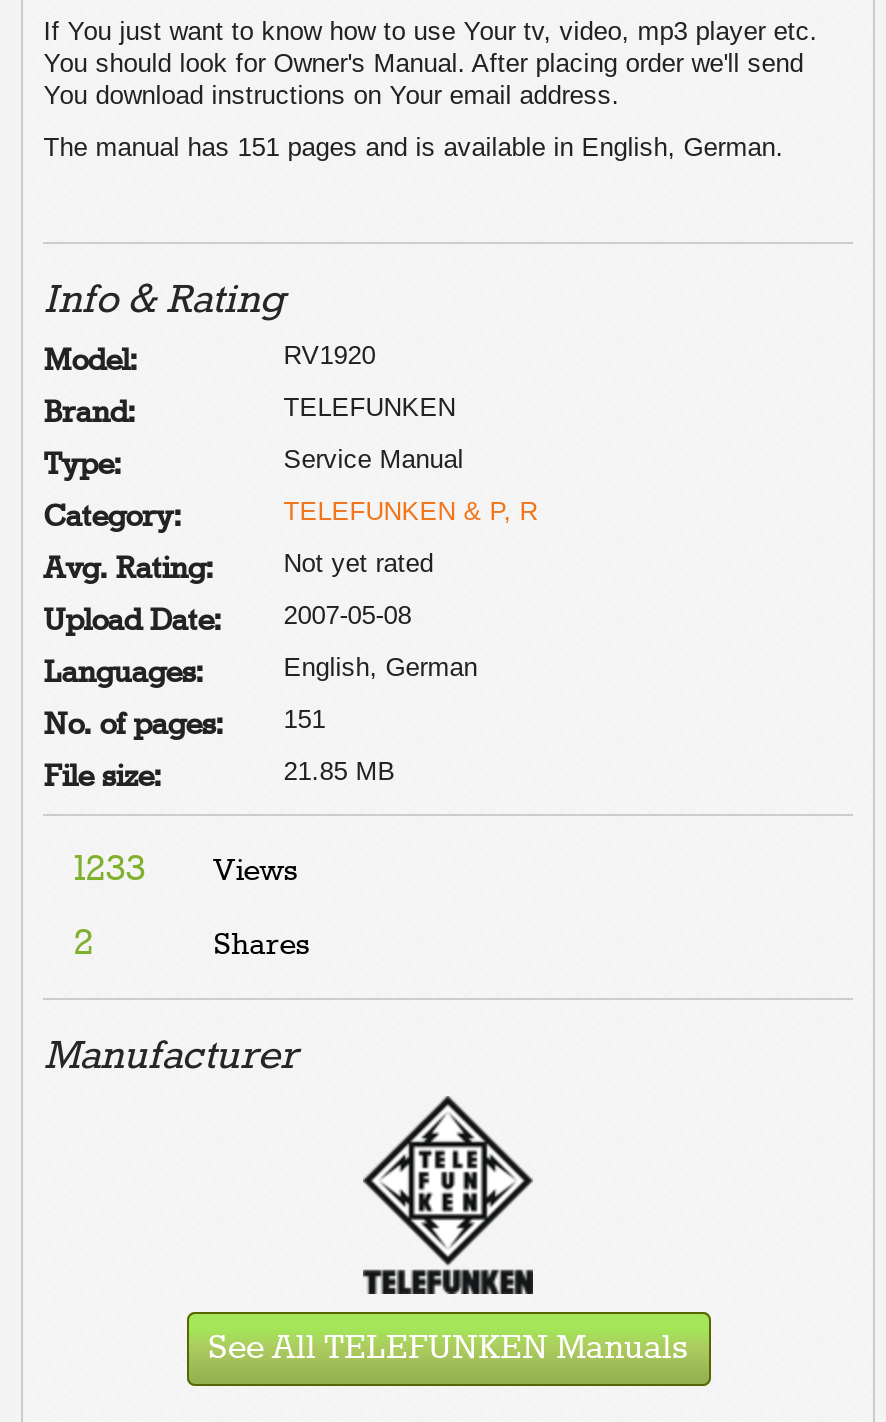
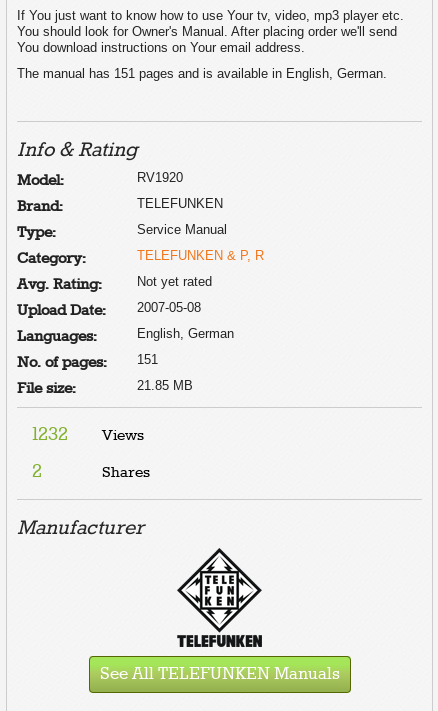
- 1233 Views
+ 1232 Views
